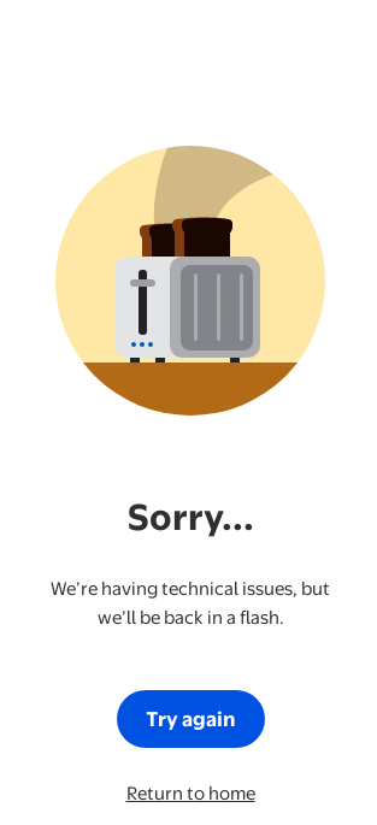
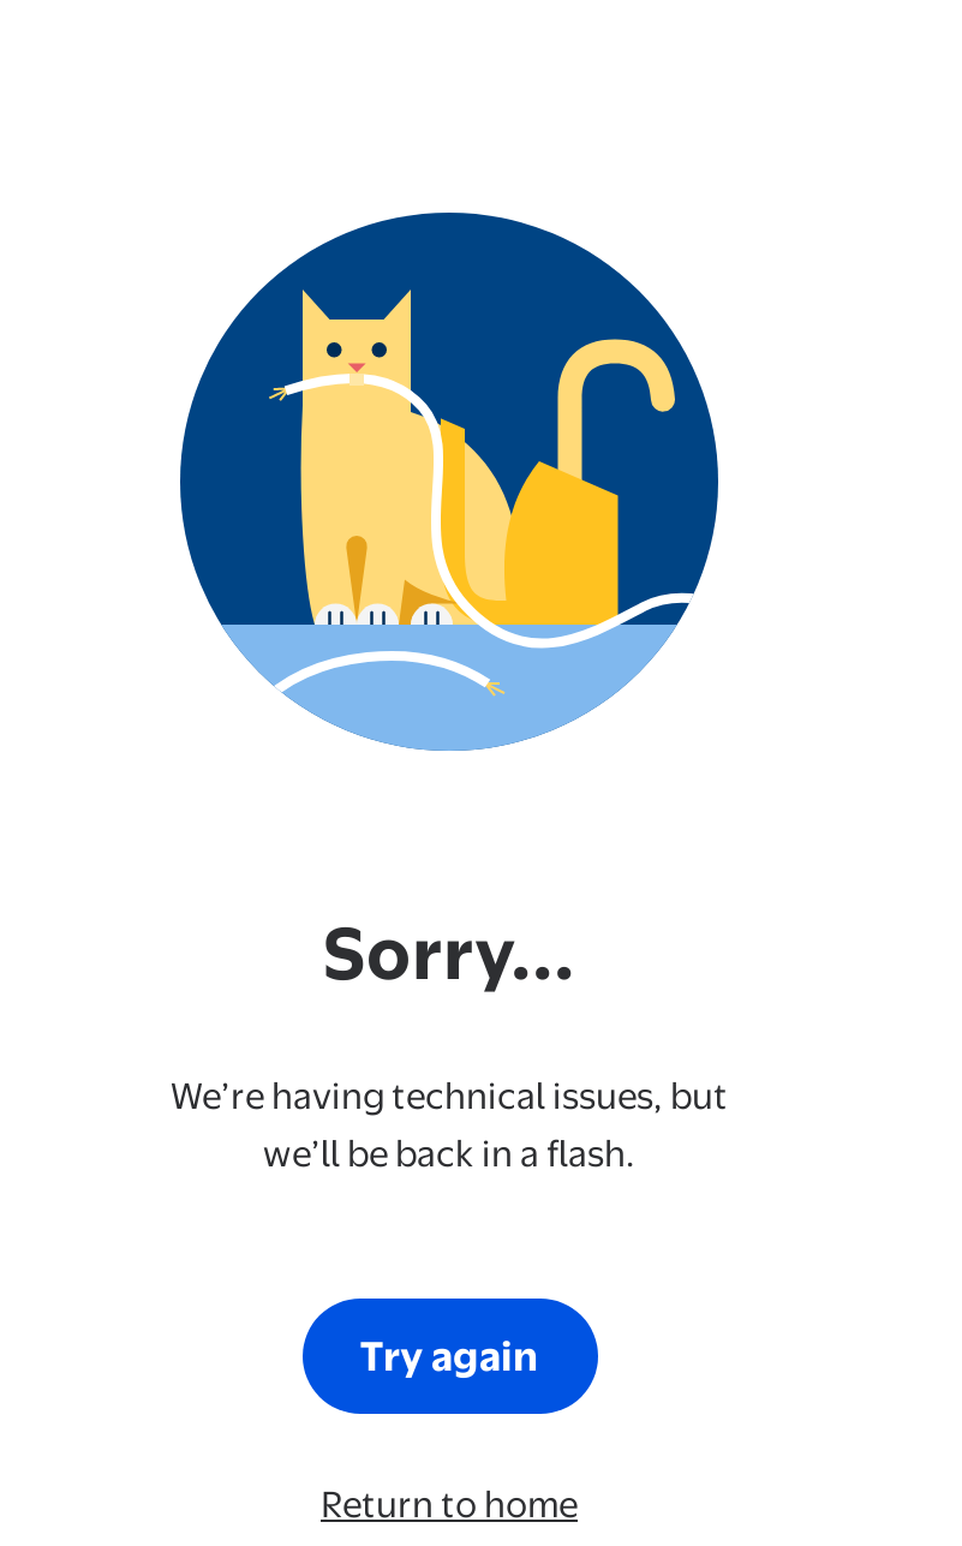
- [image]
+ [image]
